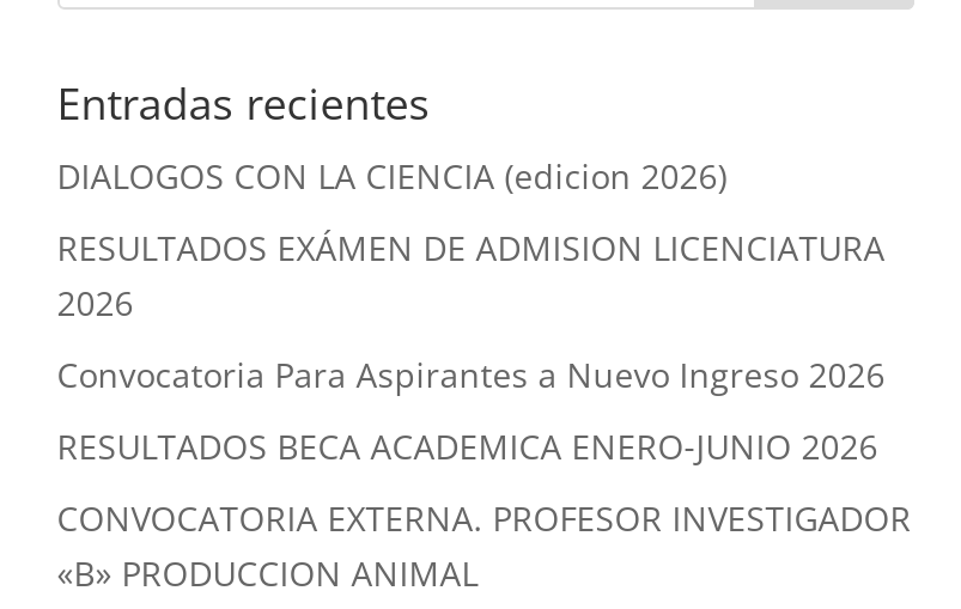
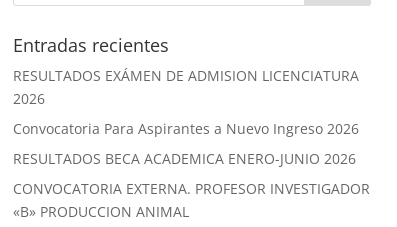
- DIALOGOS CON LA CIENCIA (edicion 2026)
